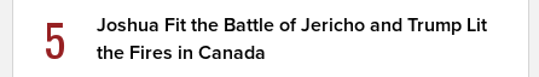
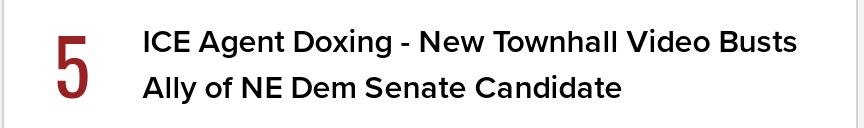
- Joshua Fit the Battle of Jericho and Trump Lit
- the Fires in Canada
+ ICE Agent Doxing - New Townhall Video Busts
+ Ally of NE Dem Senate Candidate
